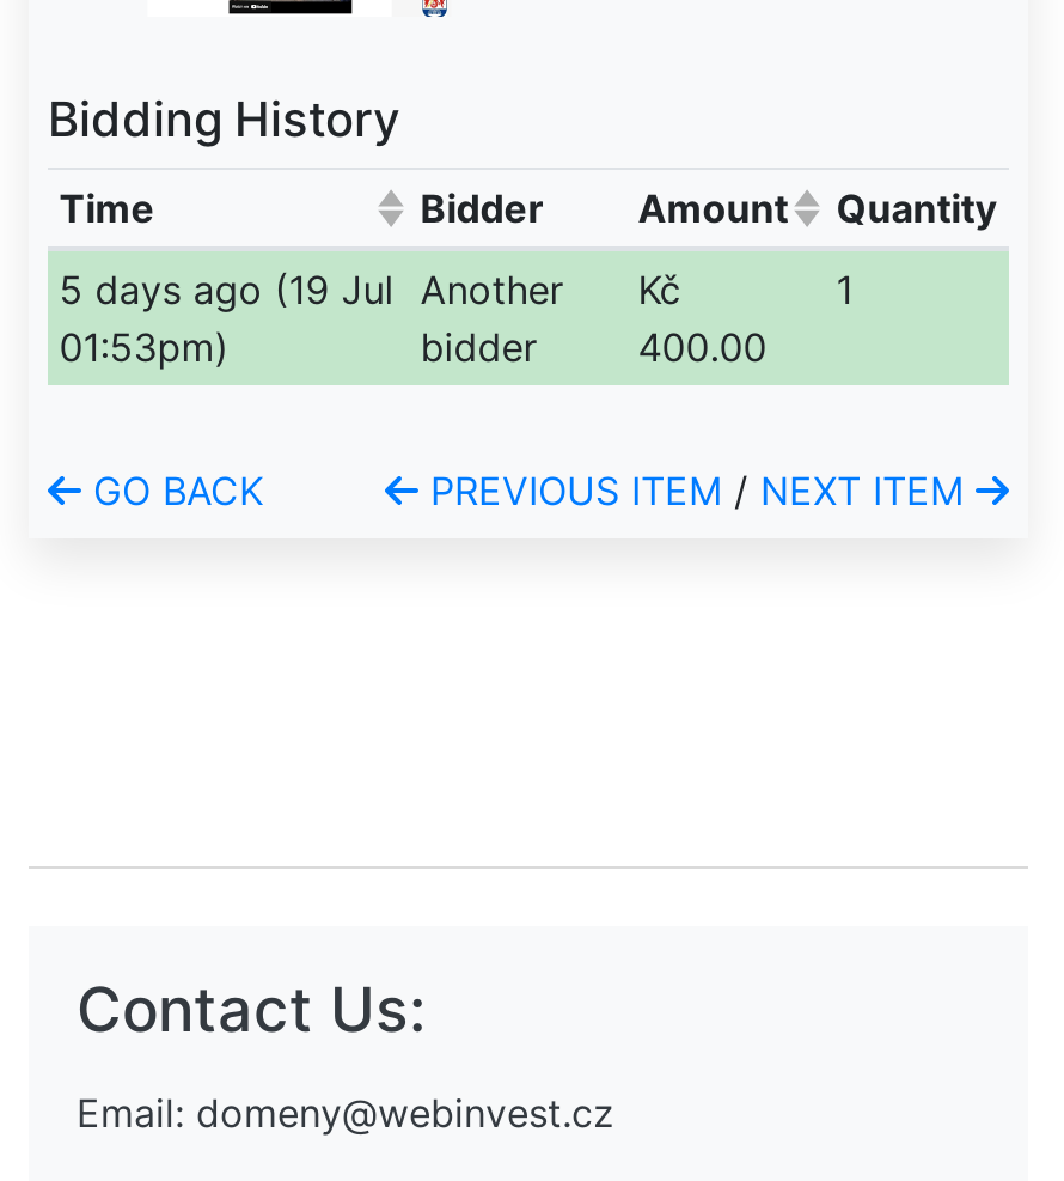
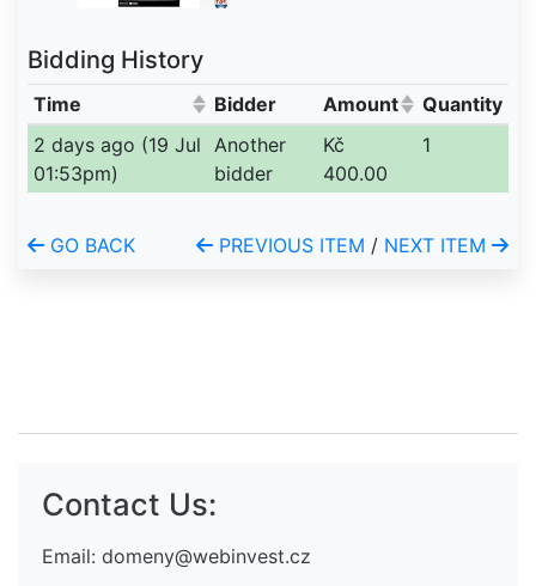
- 5 days ago (19 Jul Another Kč
+ 2 days ago (19 Jul Another Kč
